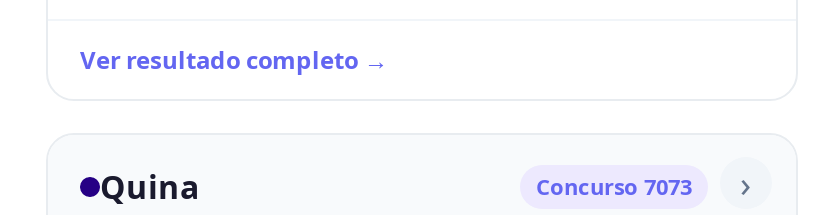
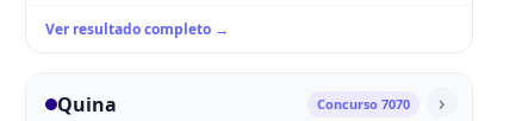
- Concurso 7073
+ Concurso 7070
